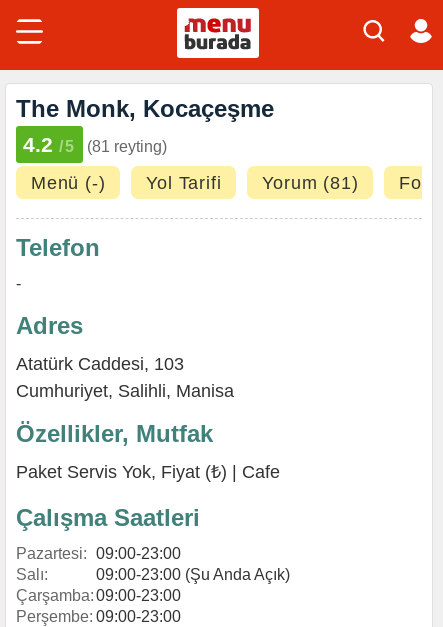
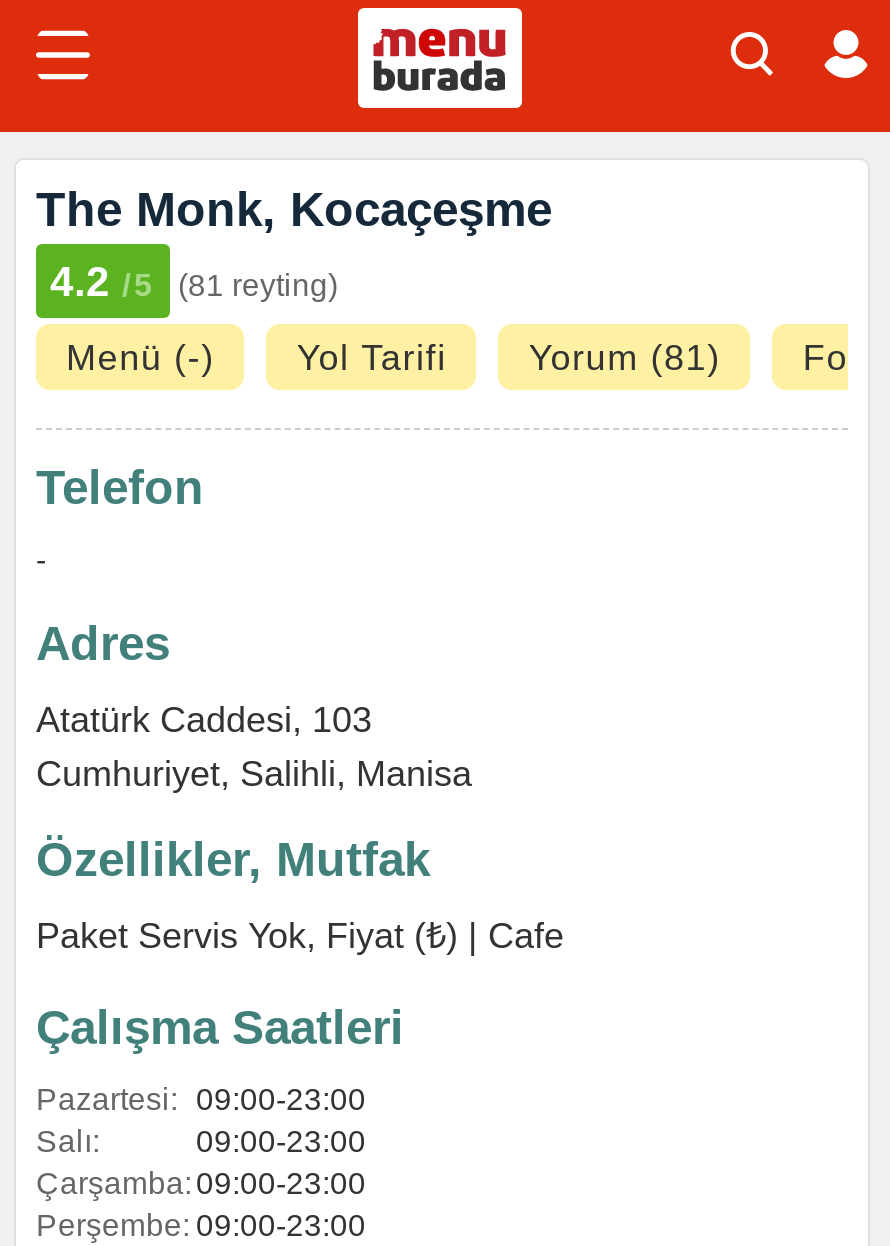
- 09:00-23:00 (Şu Anda Açık)
+ 09:00-23:00
